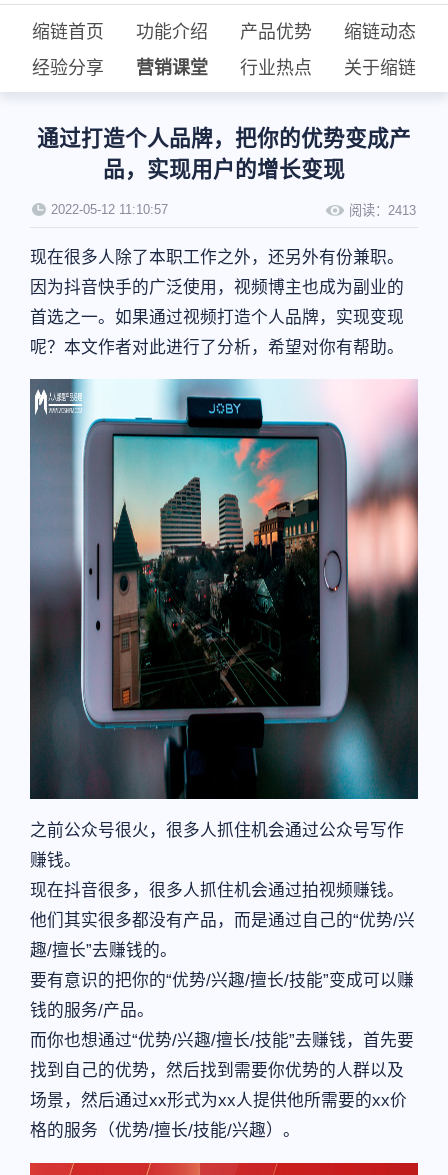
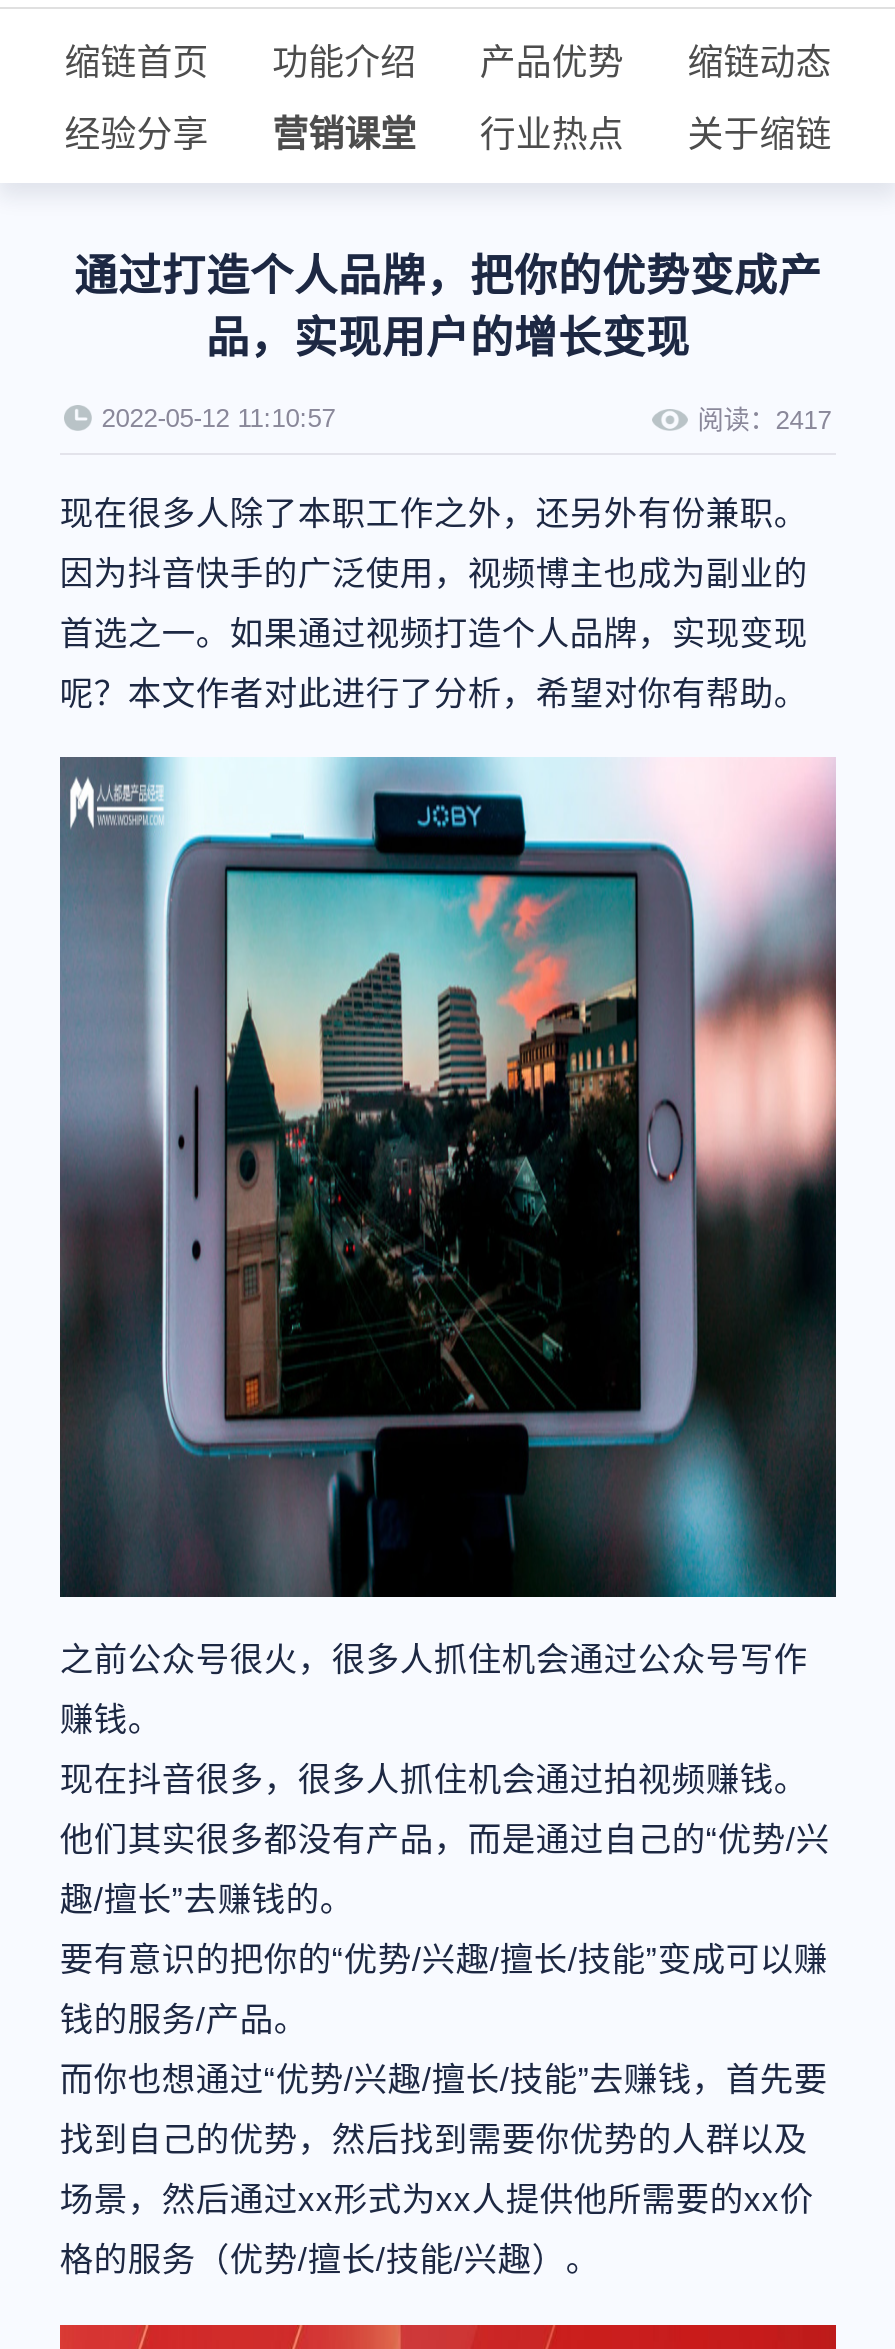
- 阅读：2413
+ 阅读：2417
